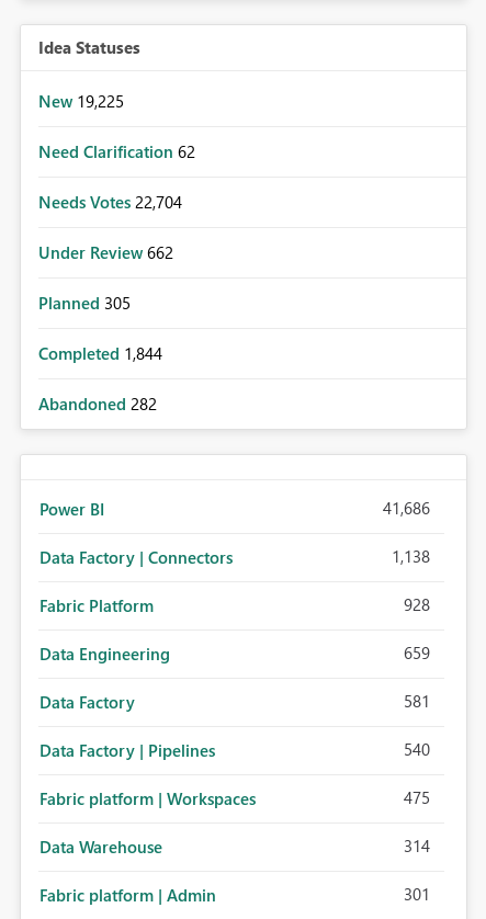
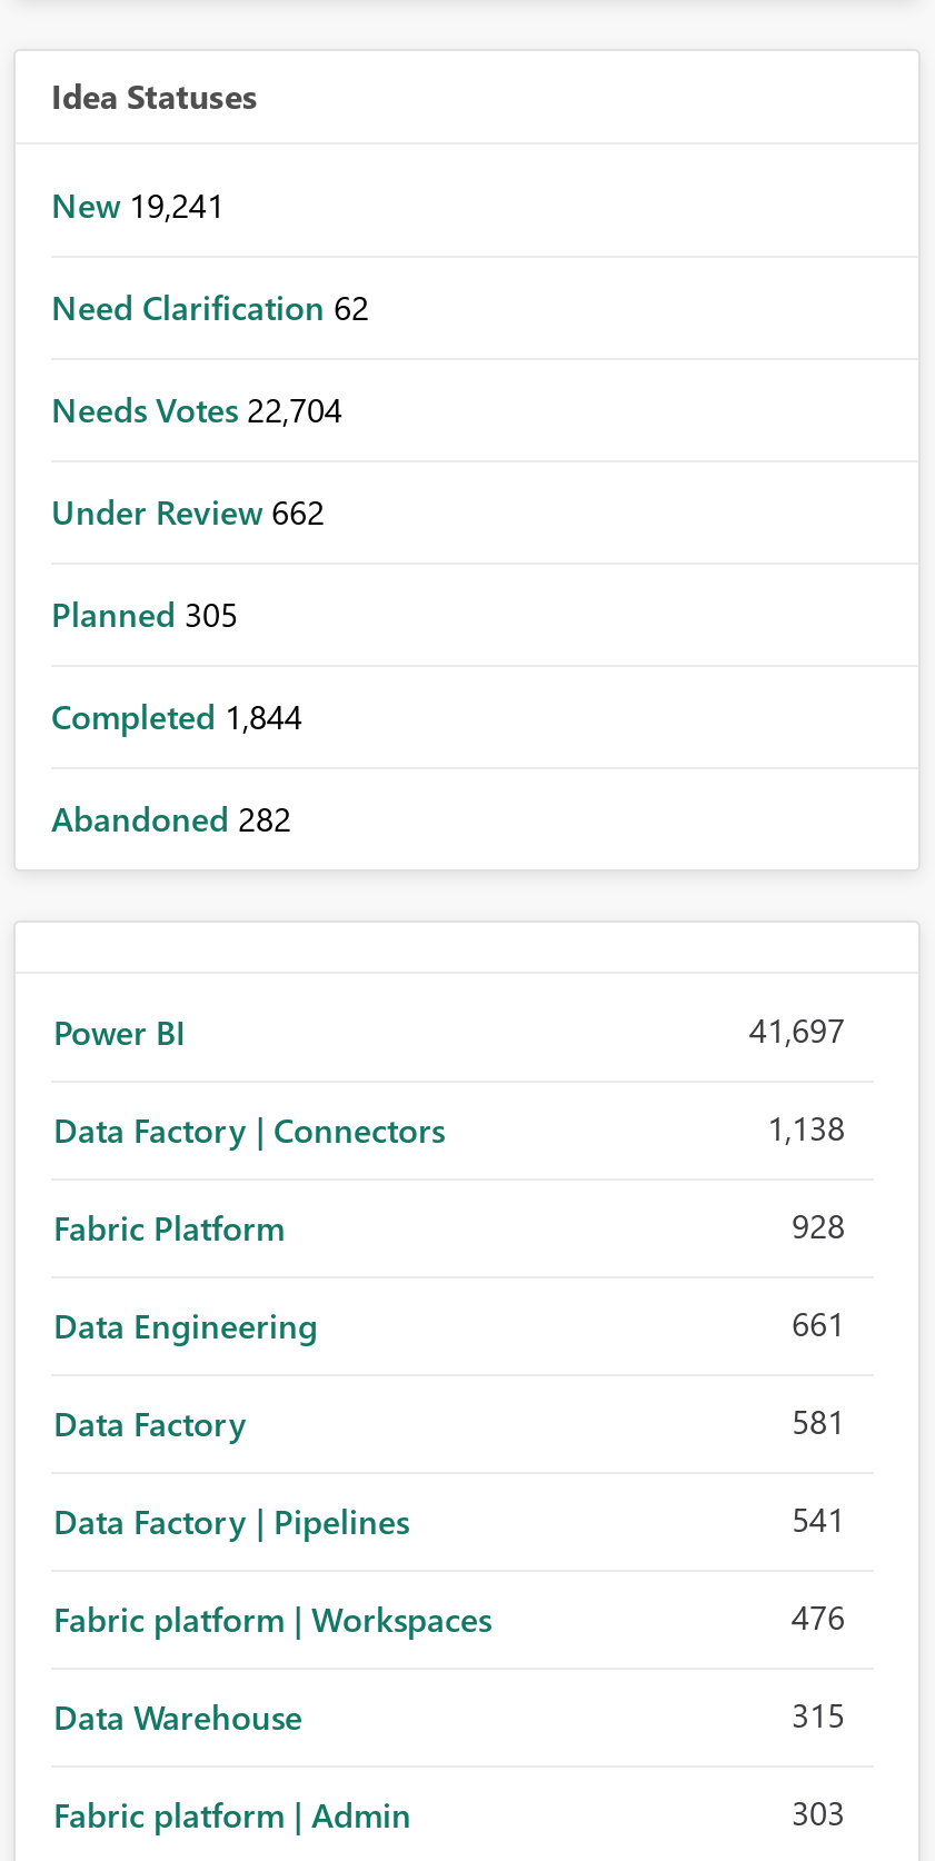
- New 19,225
+ New 19,241

- 41,686
+ 41,697

- 659
+ 661

- 540
+ 541

- 475
+ 476

- 314
+ 315

- 301
+ 303
